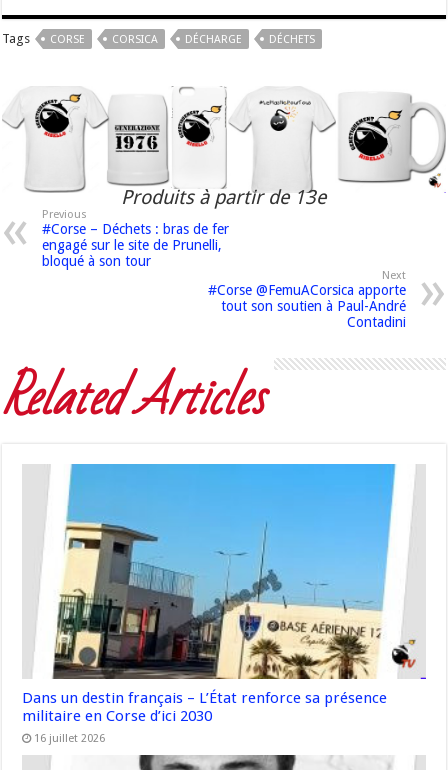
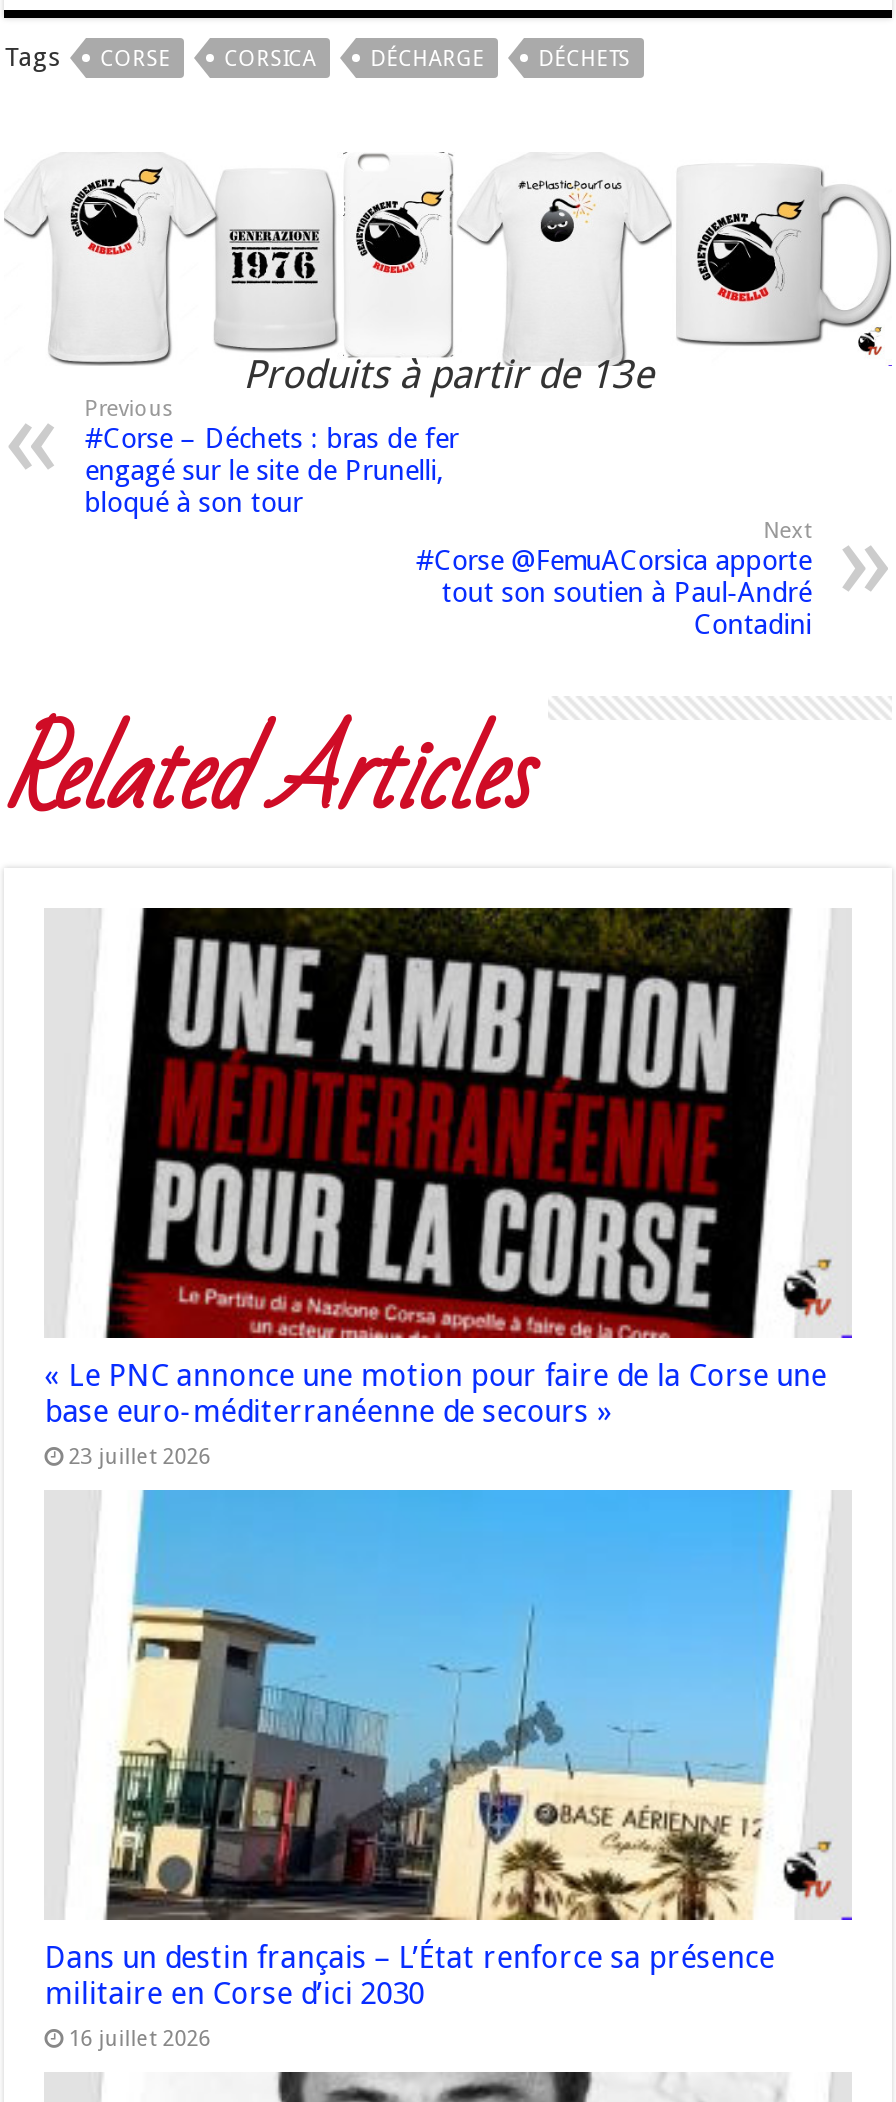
+ [image]
+ « Le PNC annonce une motion pour faire de la Corse une
+ base euro-méditerranéenne de secours »
+ 23 juillet 2026
